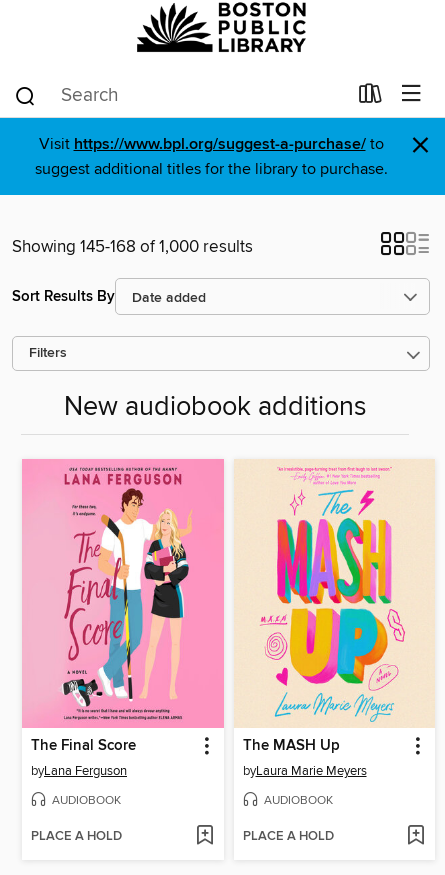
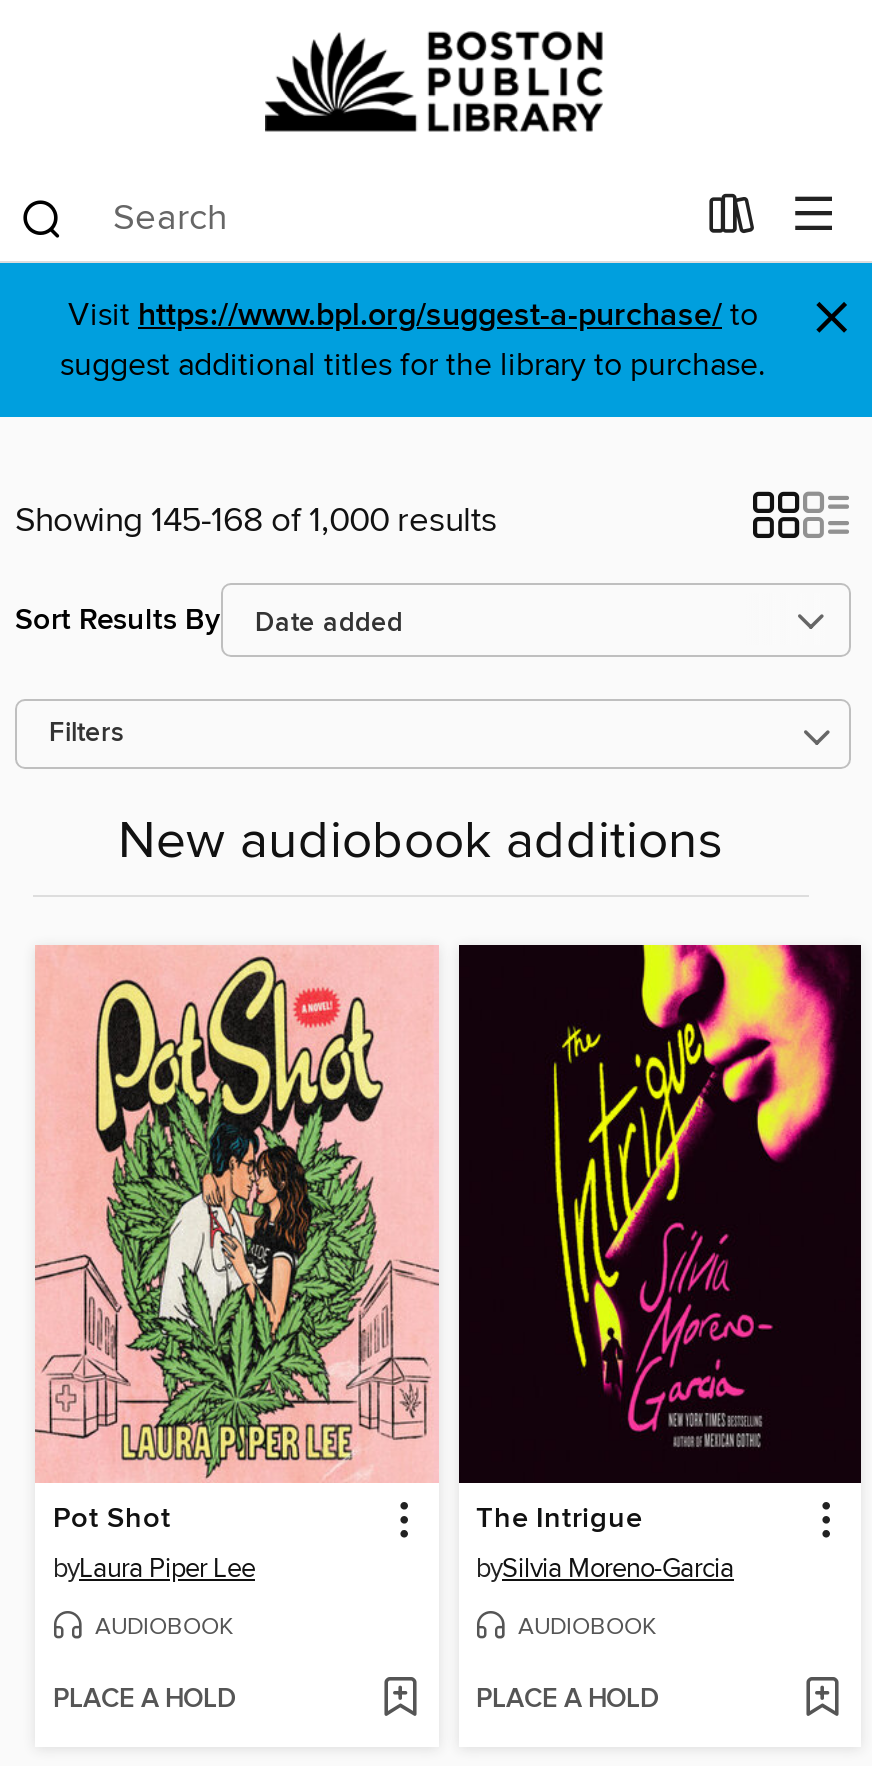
- [image]
- The Final Score
- byLana Ferguson
+ [image]
+ Pot Shot
+ byLaura Piper Lee

- [image]
- The MASH Up
- byLaura Marie Meyers
+ [image]
+ The Intrigue
+ bySilvia Moreno-Garcia
